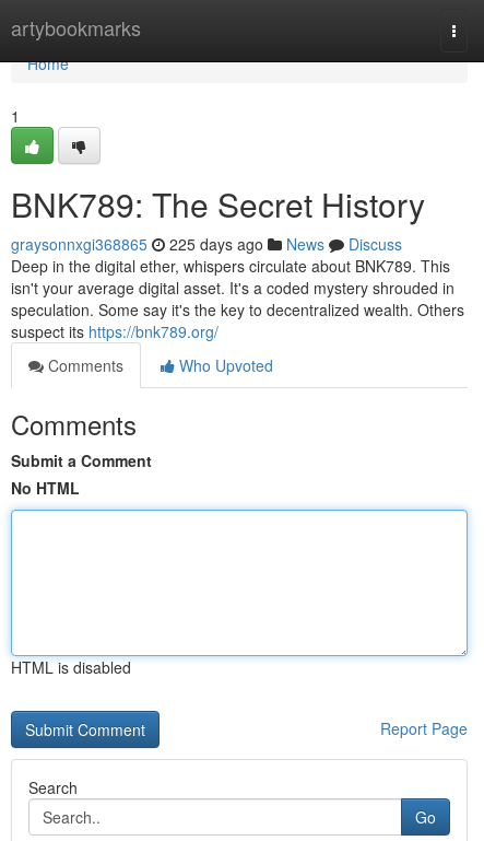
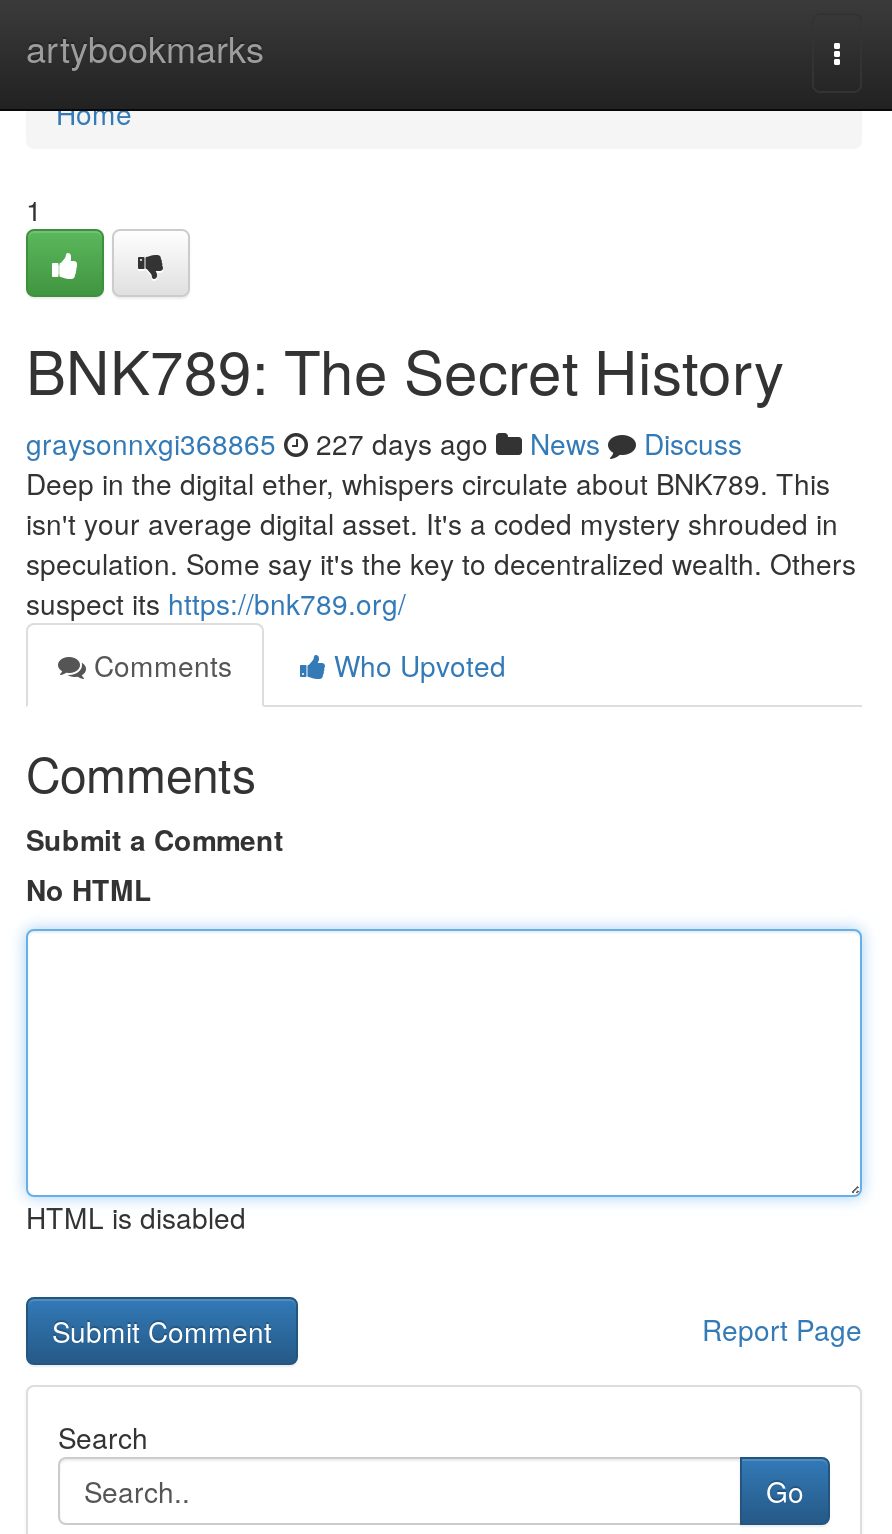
- graysonnxgi368865 225 days ago News Discuss
+ graysonnxgi368865 227 days ago News Discuss
